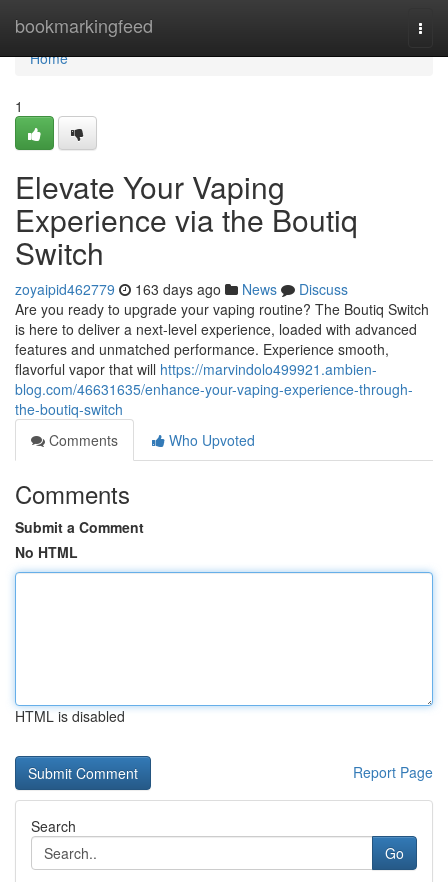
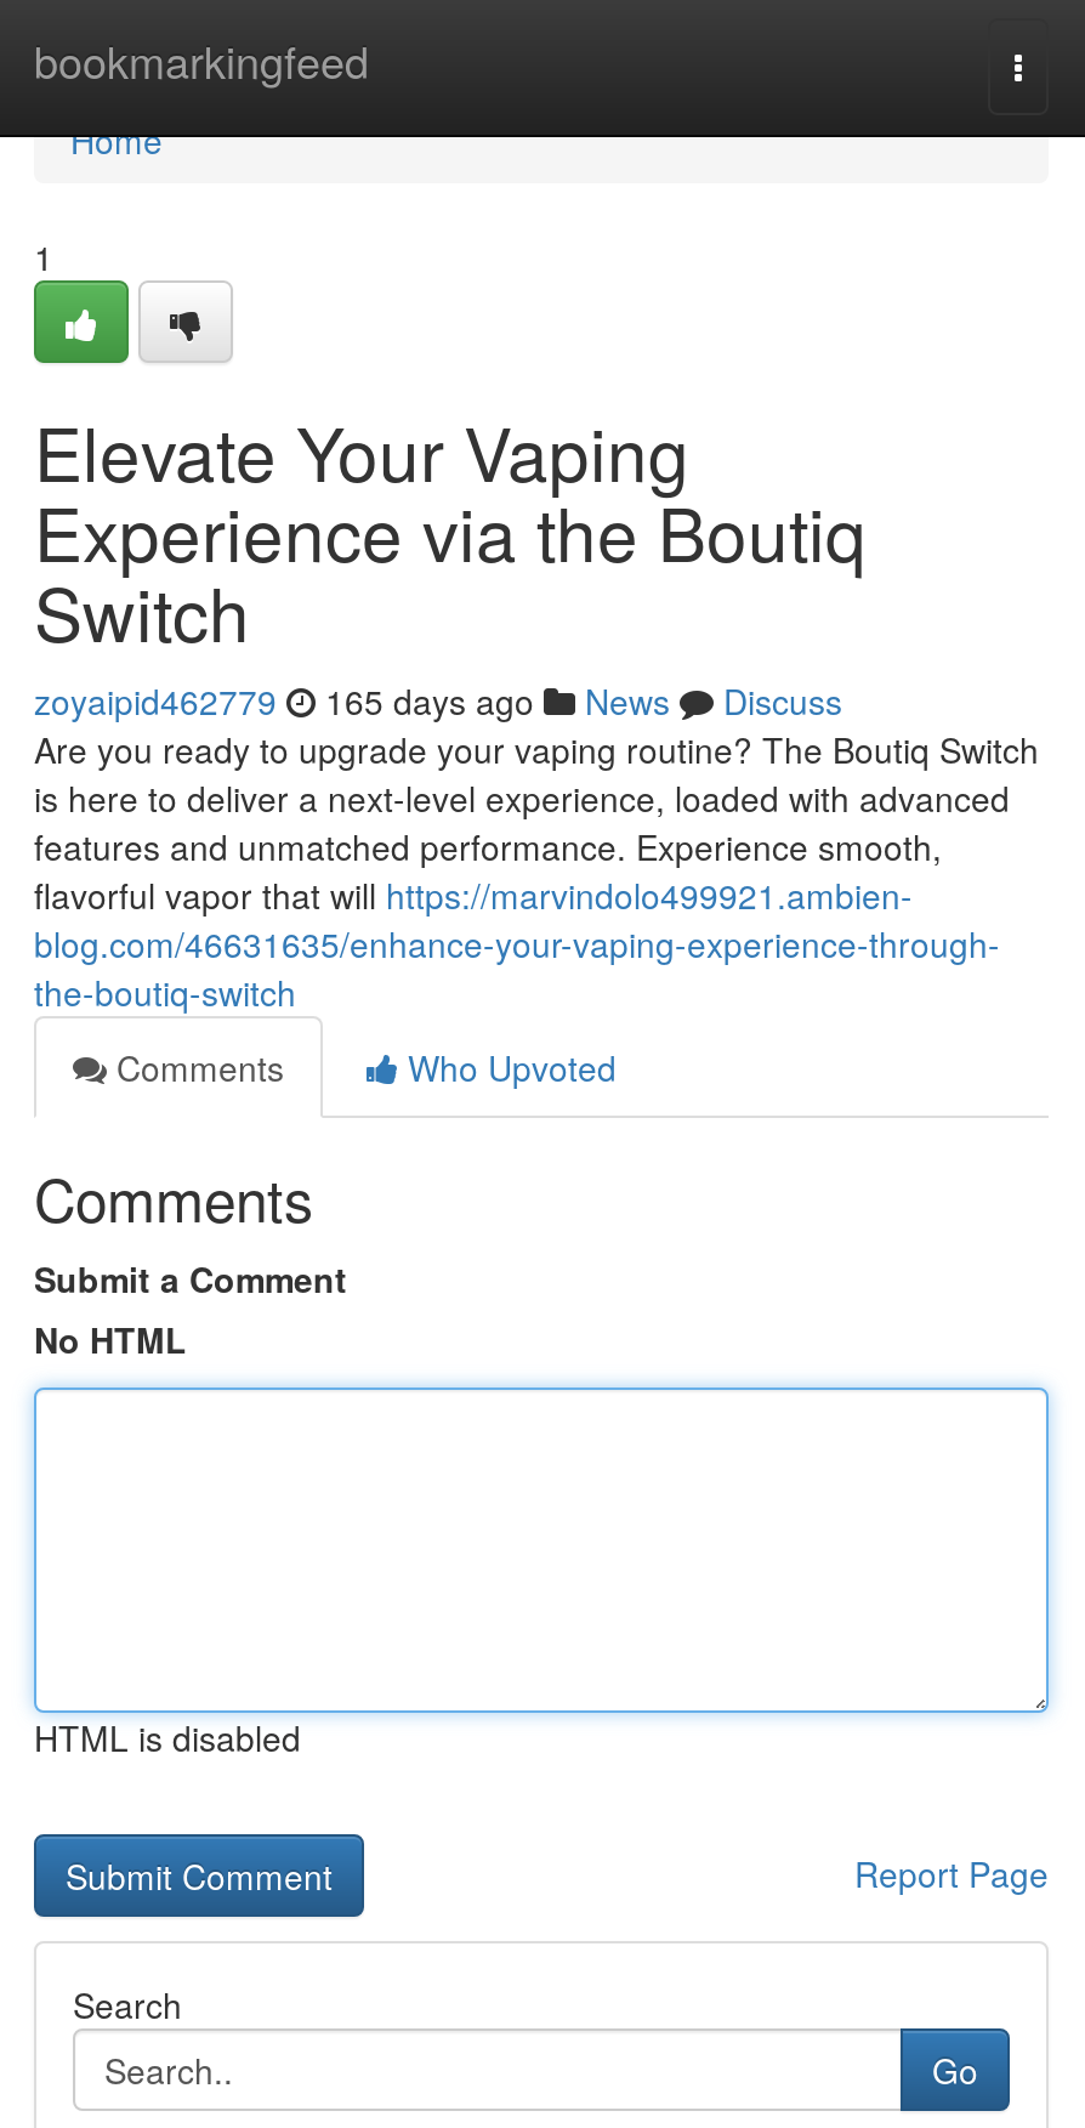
- zoyaipid462779 163 days ago News Discuss
+ zoyaipid462779 165 days ago News Discuss
